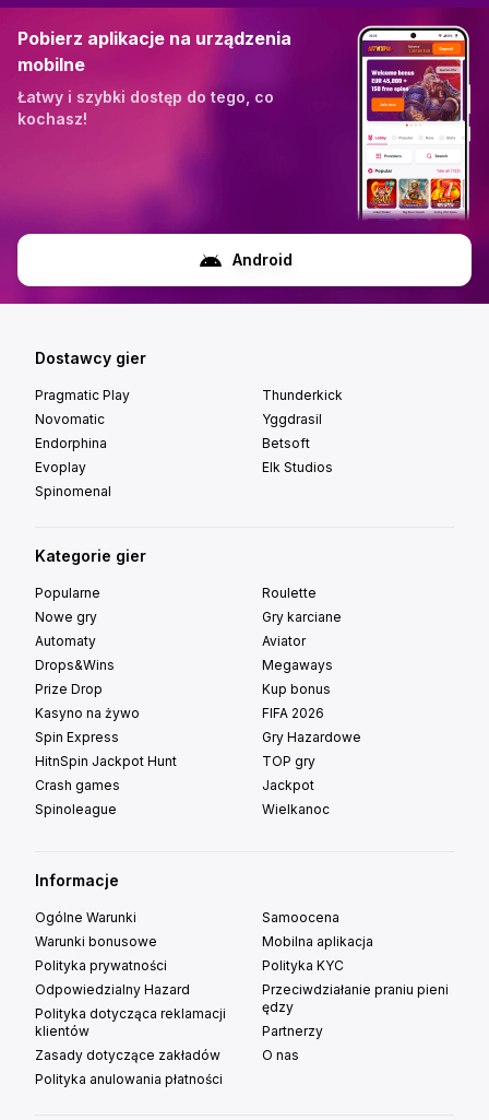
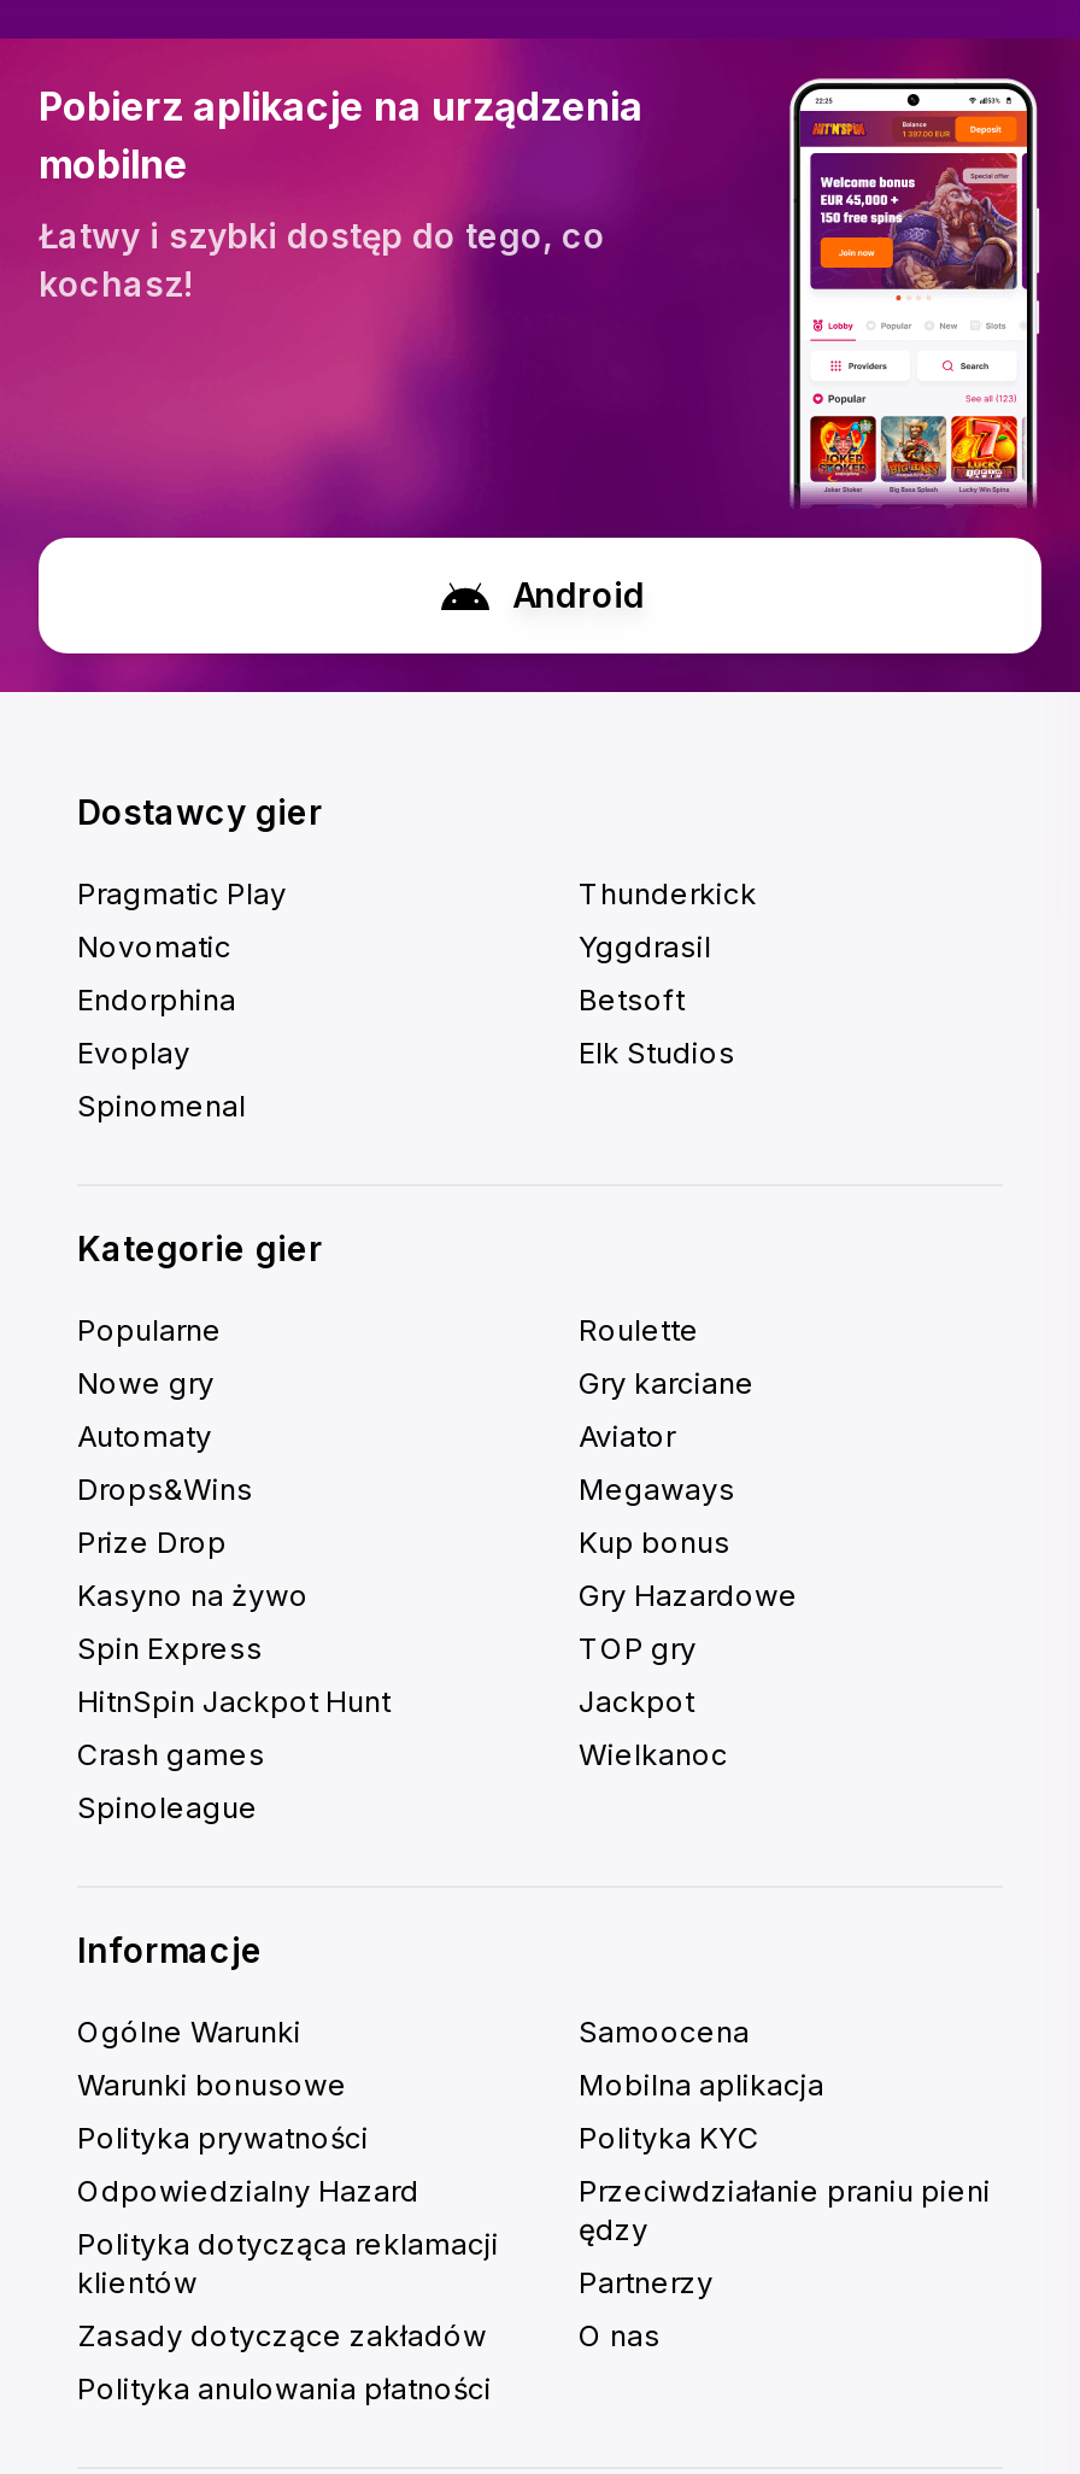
- FIFA 2026

moved up: Gry Hazardowe | TOP gry | Jackpot | Wielkanoc
